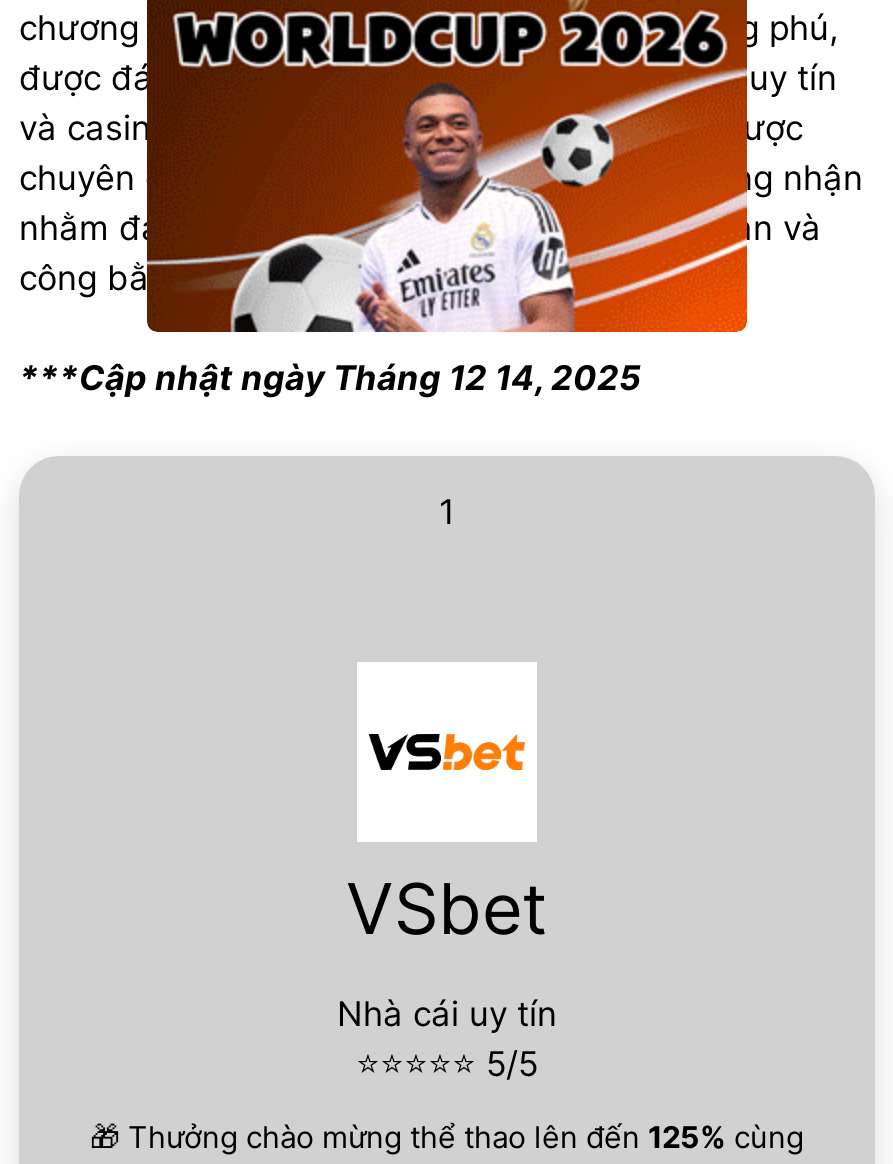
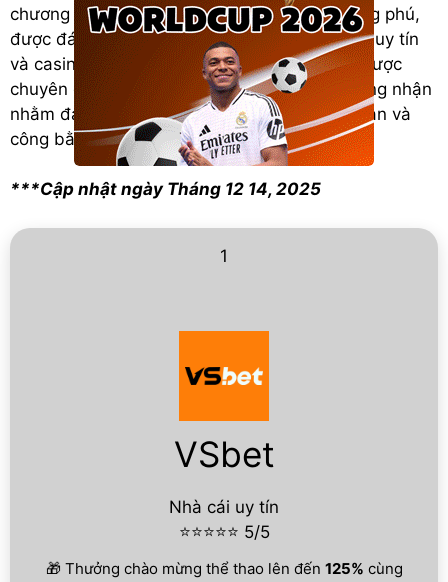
- [image]
+ [image]
